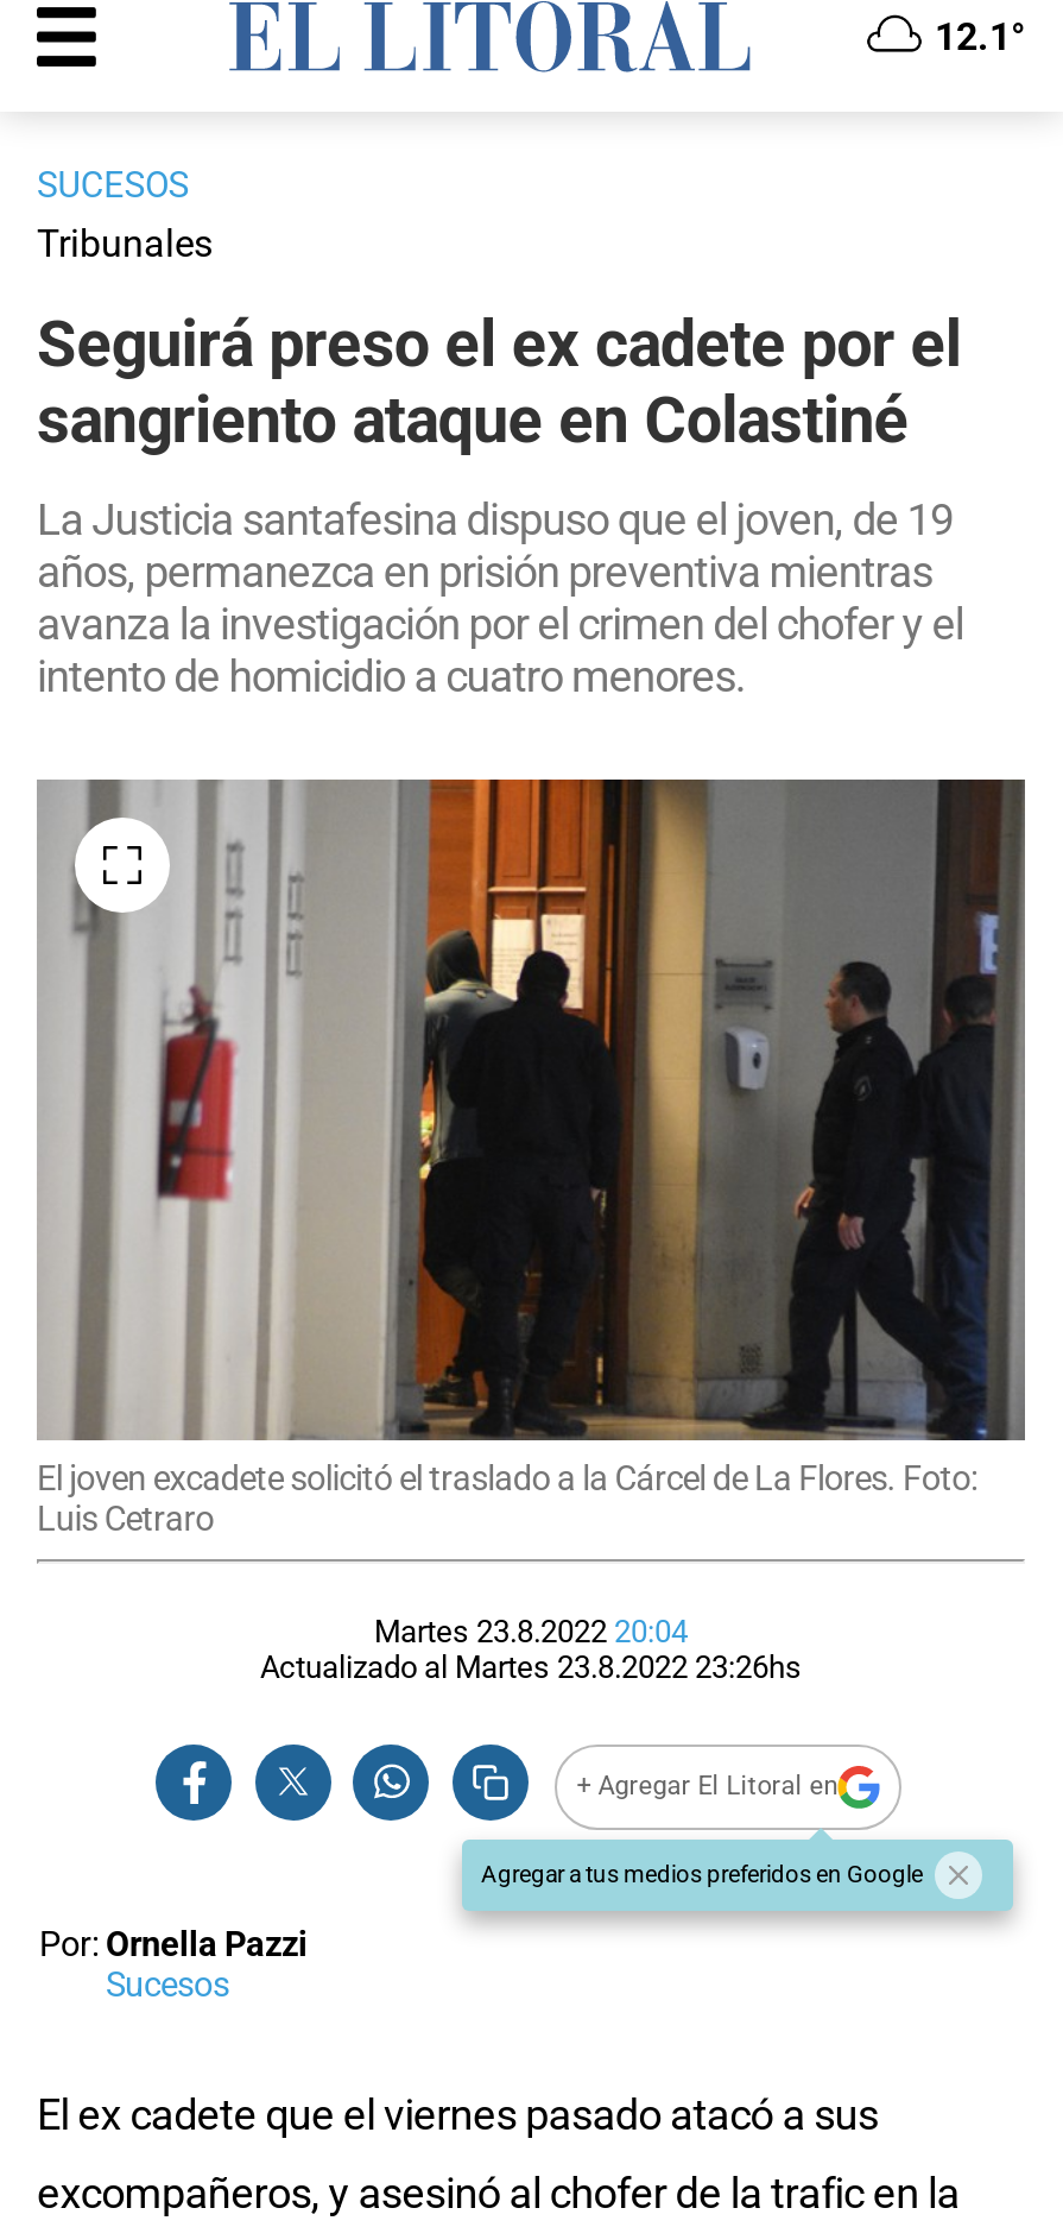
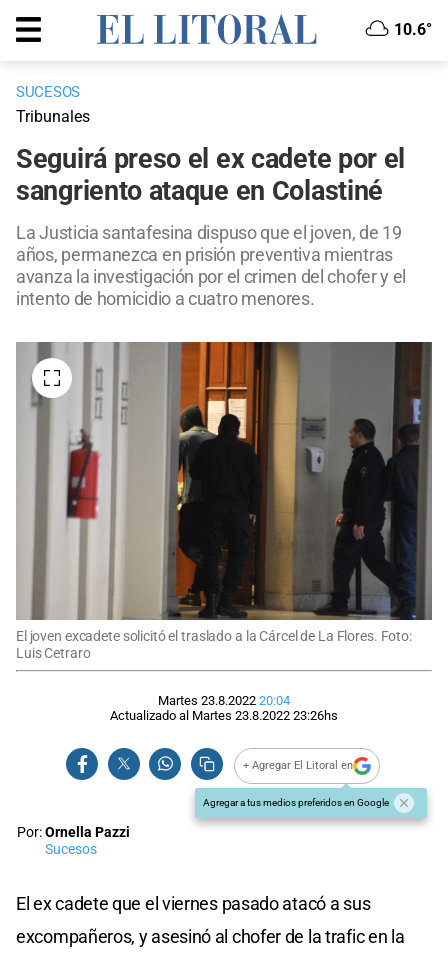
- 12.1°
+ 10.6°
